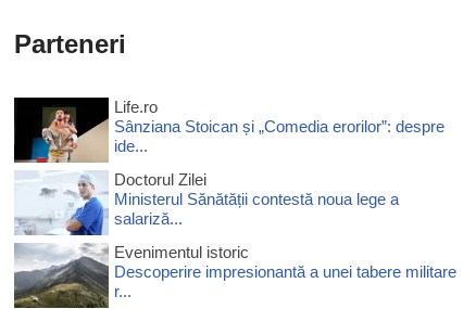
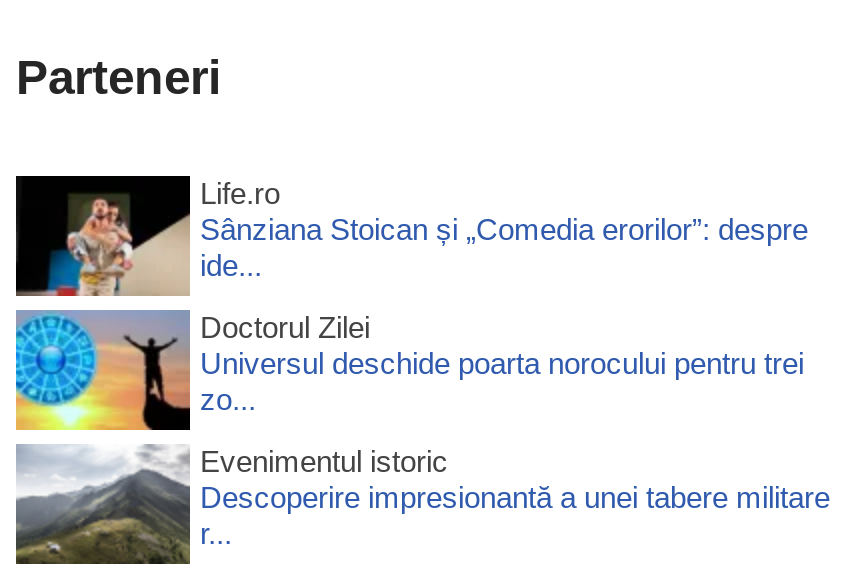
- [image]
- Ministerul Sănătății contestă noua lege a
- salariză...
+ [image]
+ Universul deschide poarta norocului pentru trei
+ zo...
